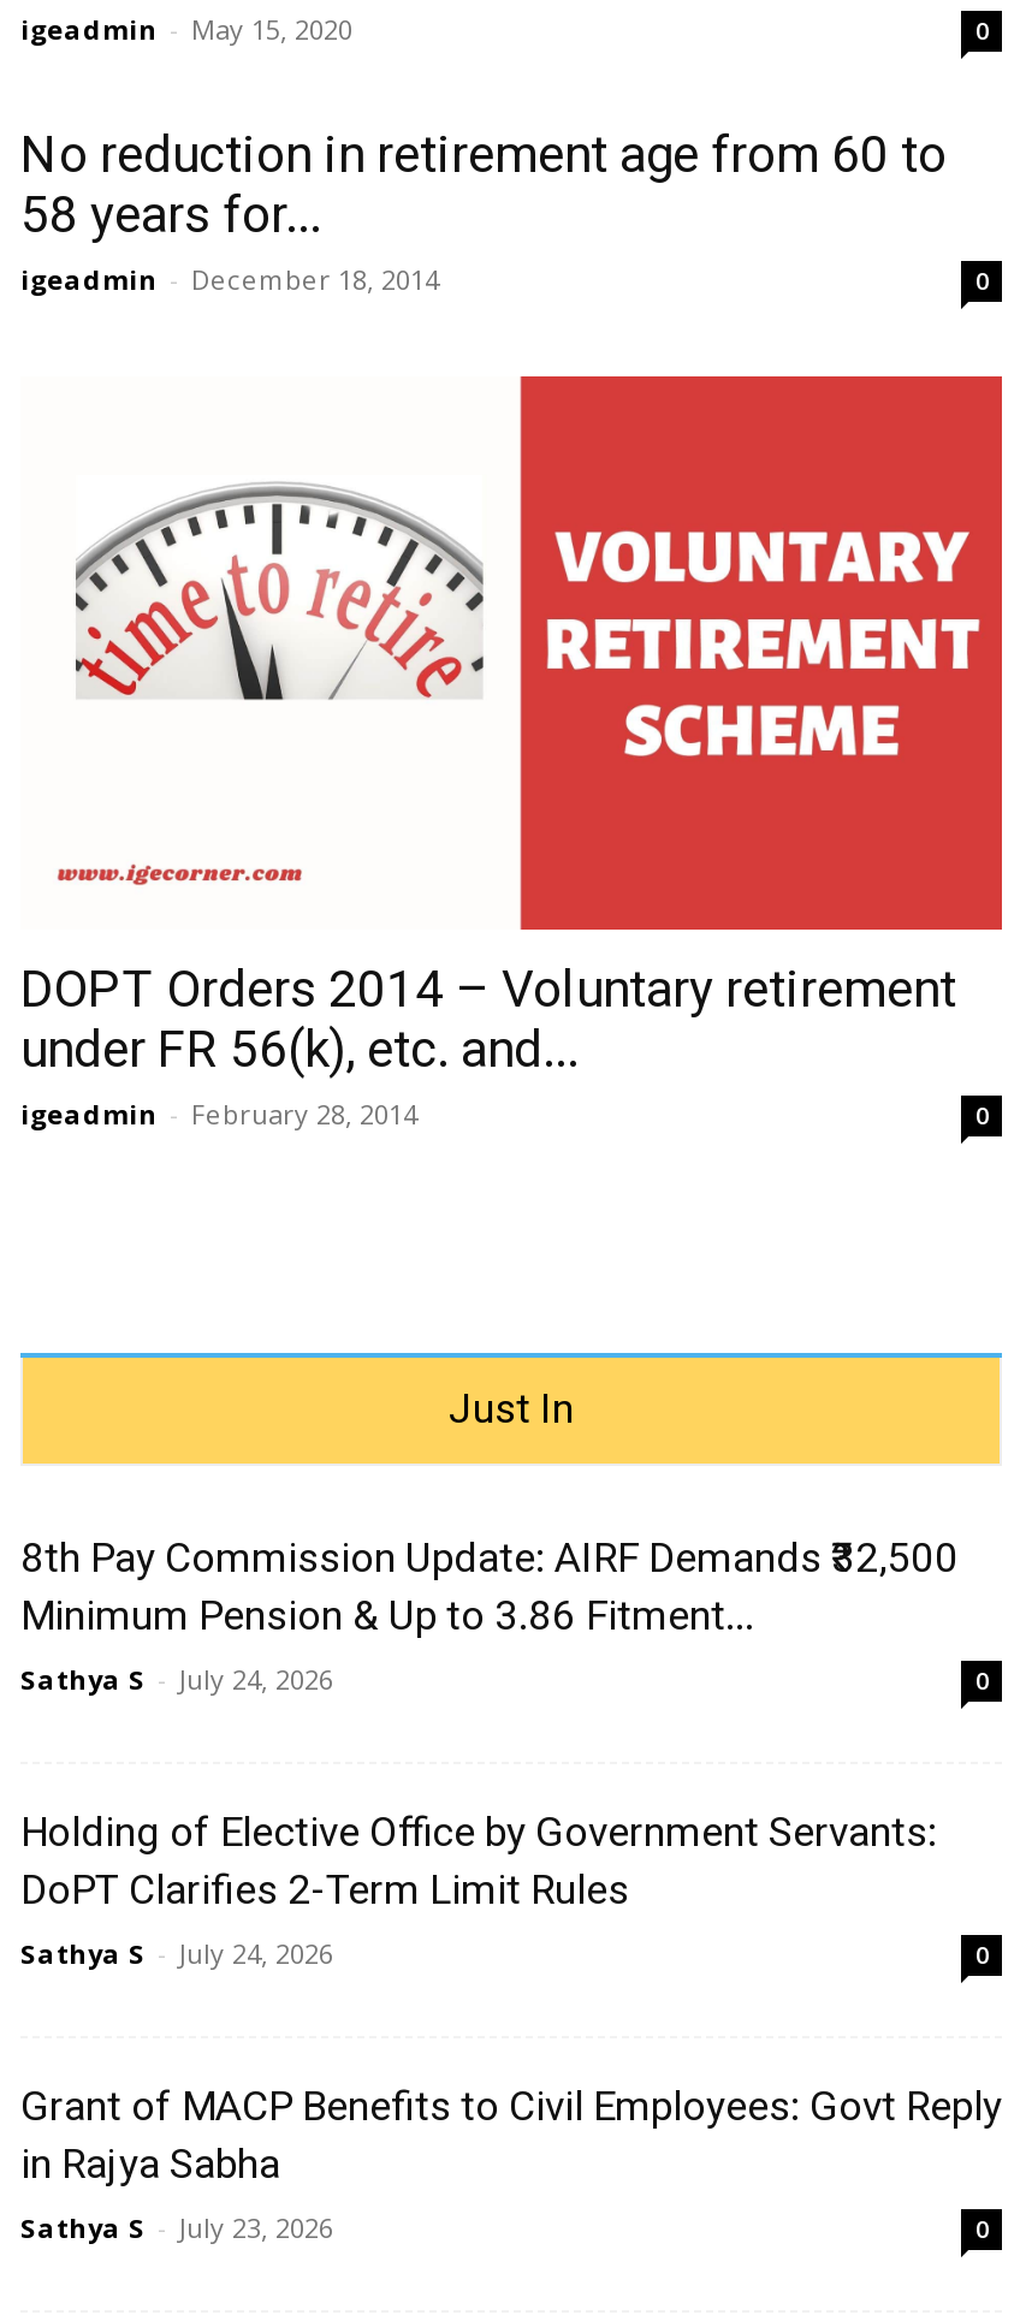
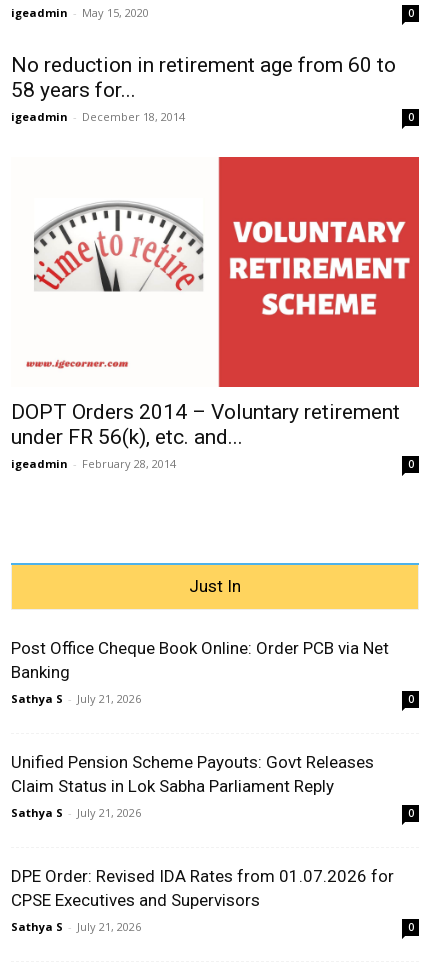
- 8th Pay Commission Update: AIRF Demands ₹32,500
- Minimum Pension & Up to 3.86 Fitment...
- Sathya S - July 24, 2026
+ Post Office Cheque Book Online: Order PCB via Net
+ Banking
+ Sathya S - July 21, 2026

- Holding of Elective Office by Government Servants:
- DoPT Clarifies 2-Term Limit Rules
- Sathya S - July 24, 2026
+ Unified Pension Scheme Payouts: Govt Releases
+ Claim Status in Lok Sabha Parliament Reply
+ Sathya S - July 21, 2026

- Grant of MACP Benefits to Civil Employees: Govt Reply
- in Rajya Sabha
- Sathya S - July 23, 2026
+ DPE Order: Revised IDA Rates from 01.07.2026 for
+ CPSE Executives and Supervisors
+ Sathya S - July 21, 2026
